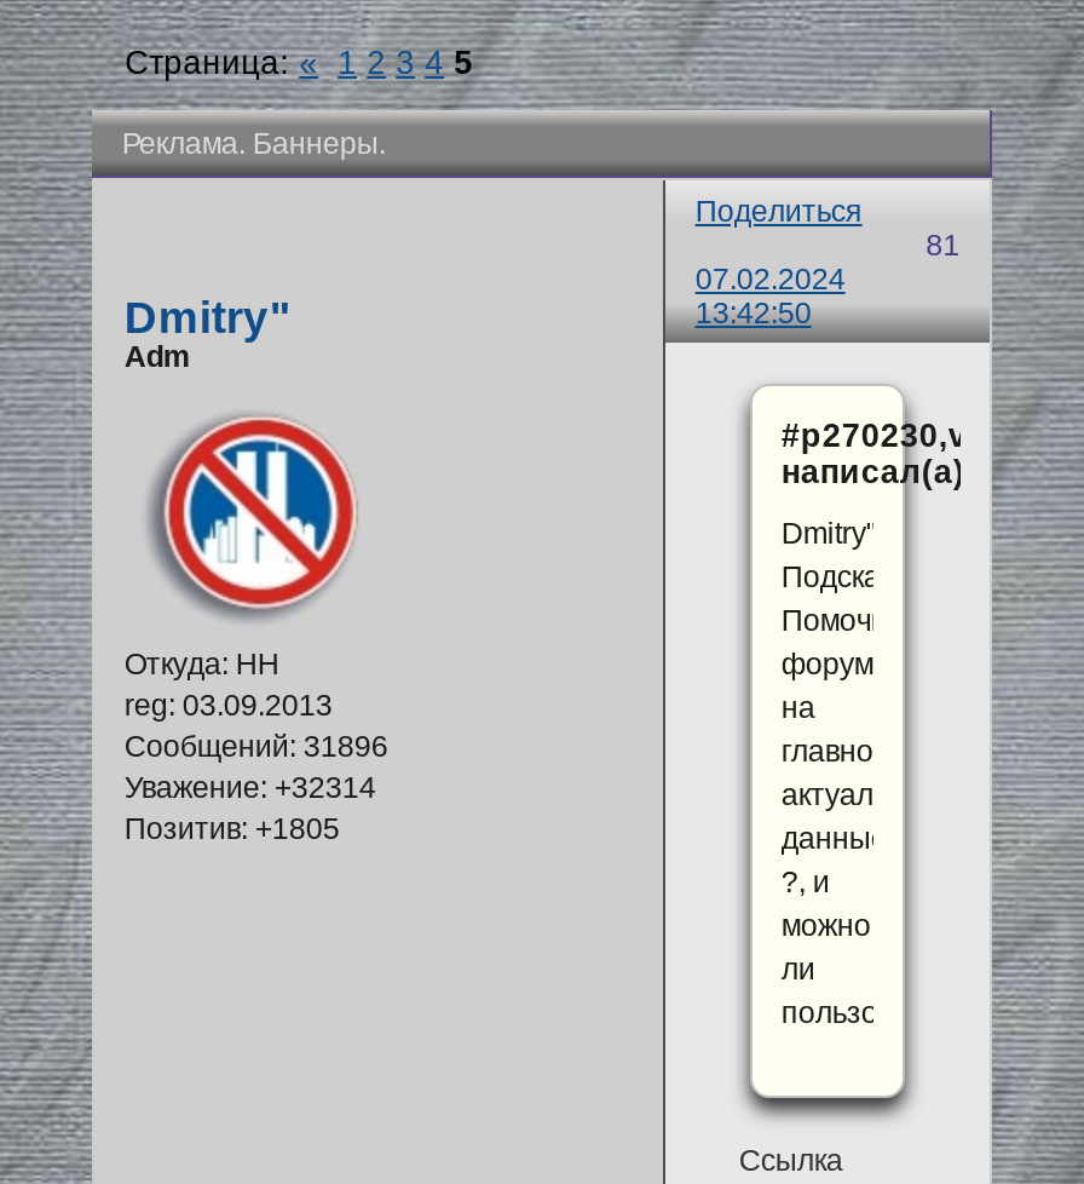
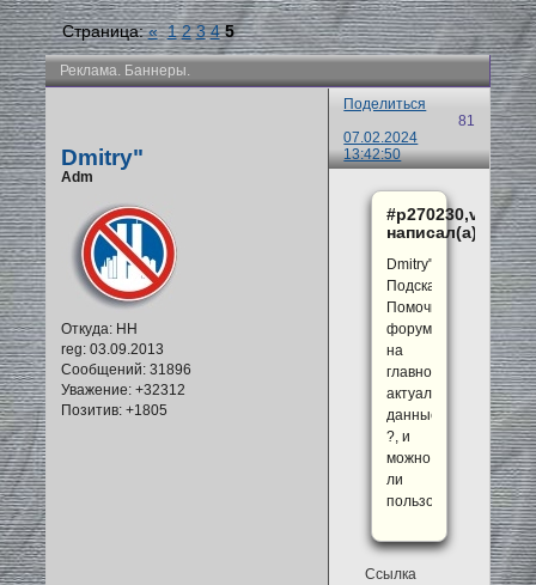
- Уважение: +32314
+ Уважение: +32312
